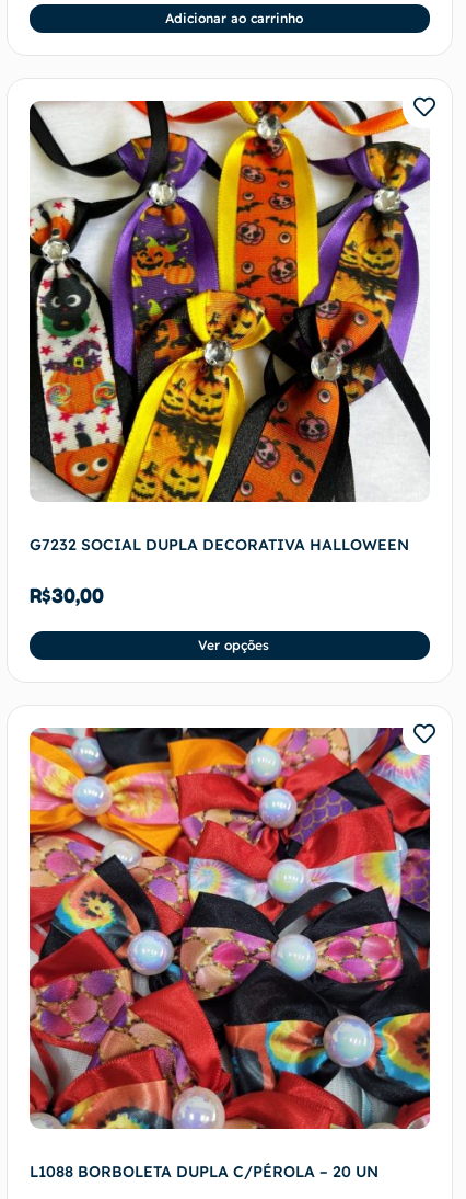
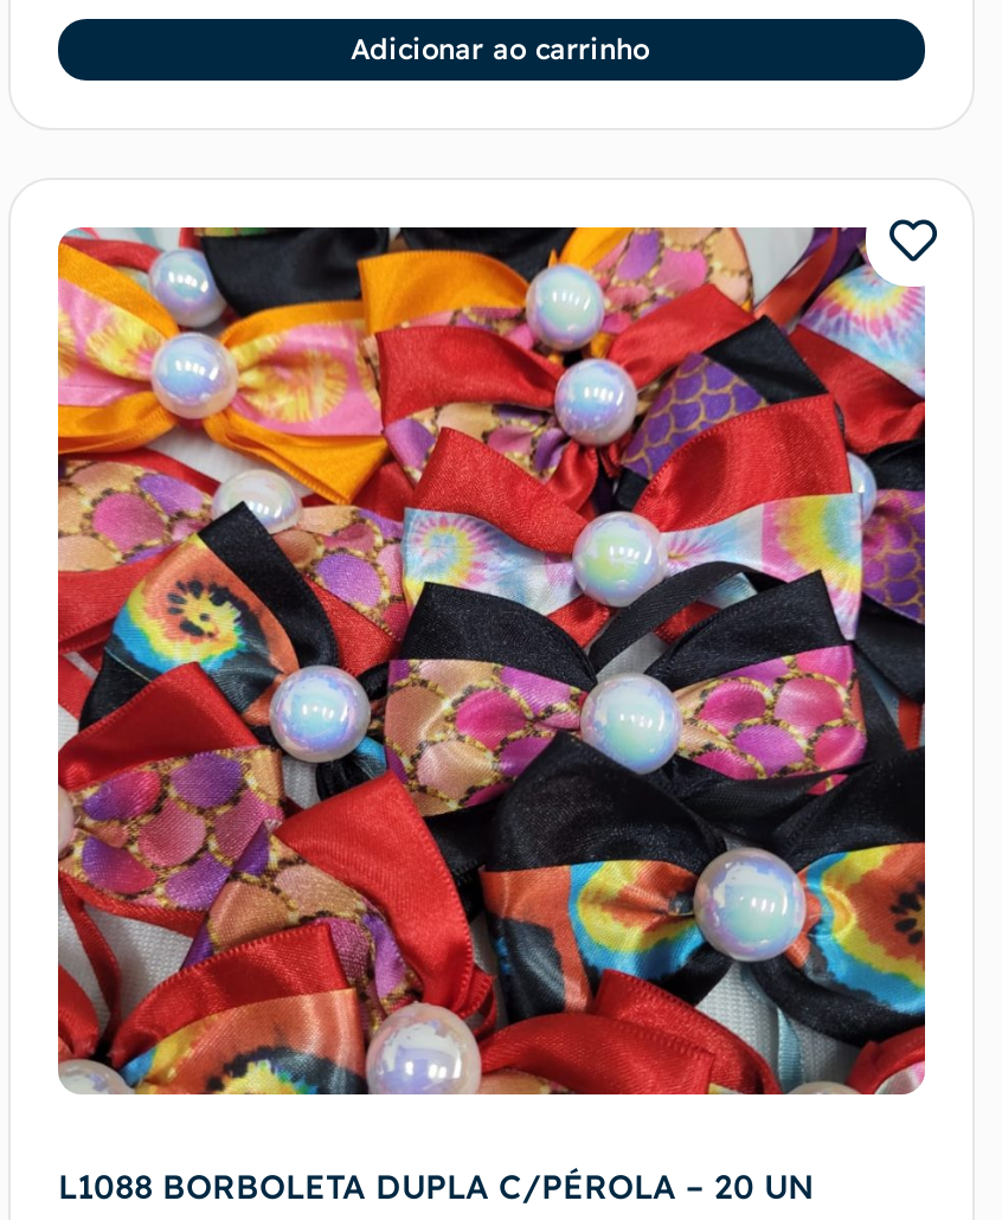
- [image]
- G7232 SOCIAL DUPLA DECORATIVA HALLOWEEN
- R$30,00
- Ver opções
